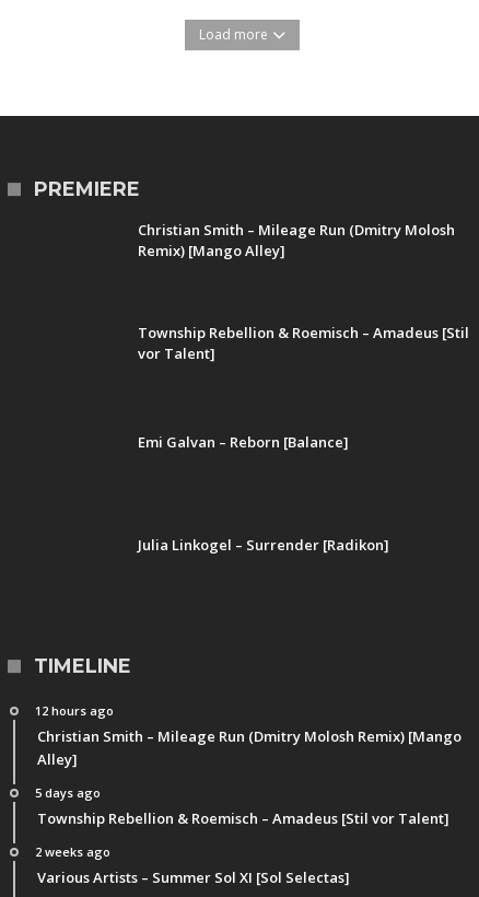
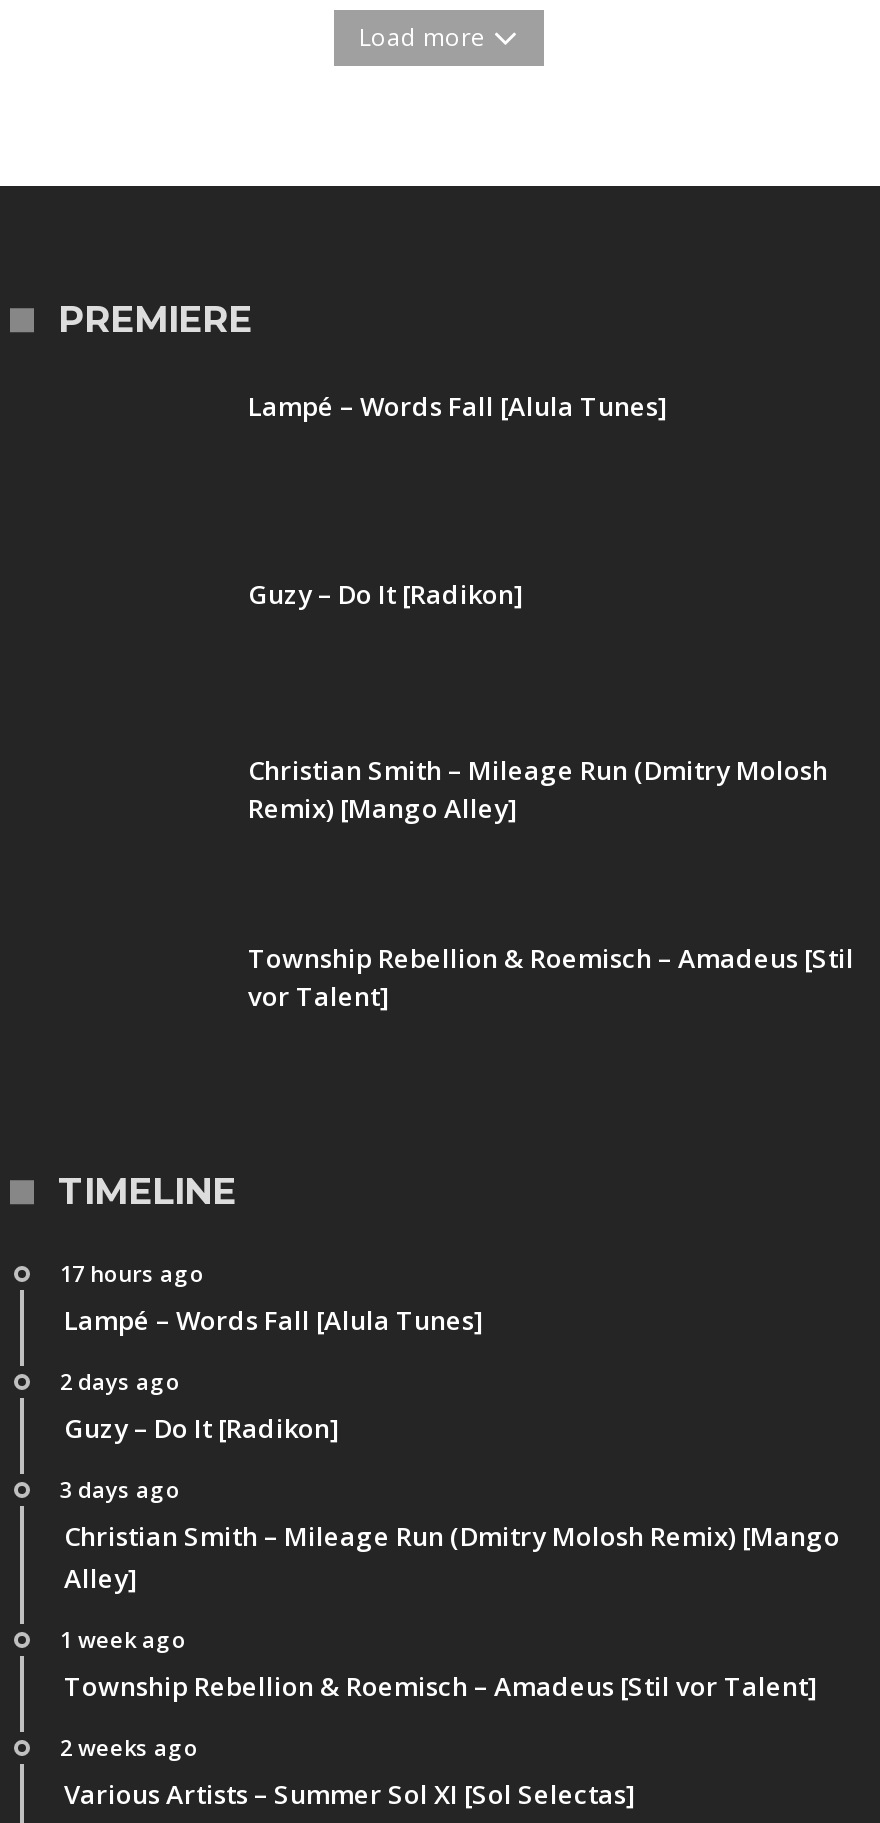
+ Lampé – Words Fall [Alula Tunes]

+ Guzy – Do It [Radikon]

moved down: Christian Smith – Mileage Run (Dmitry Molosh | Remix) [Mango Alley] | Township Rebellion & Roemisch – Amadeus [Stil | vor Talent]

- Emi Galvan – Reborn [Balance]

- Julia Linkogel – Surrender [Radikon]

- 12 hours ago
+ 17 hours ago
+ Lampé – Words Fall [Alula Tunes]
+ 2 days ago
+ Guzy – Do It [Radikon]
+ 3 days ago

- 5 days ago
+ 1 week ago
